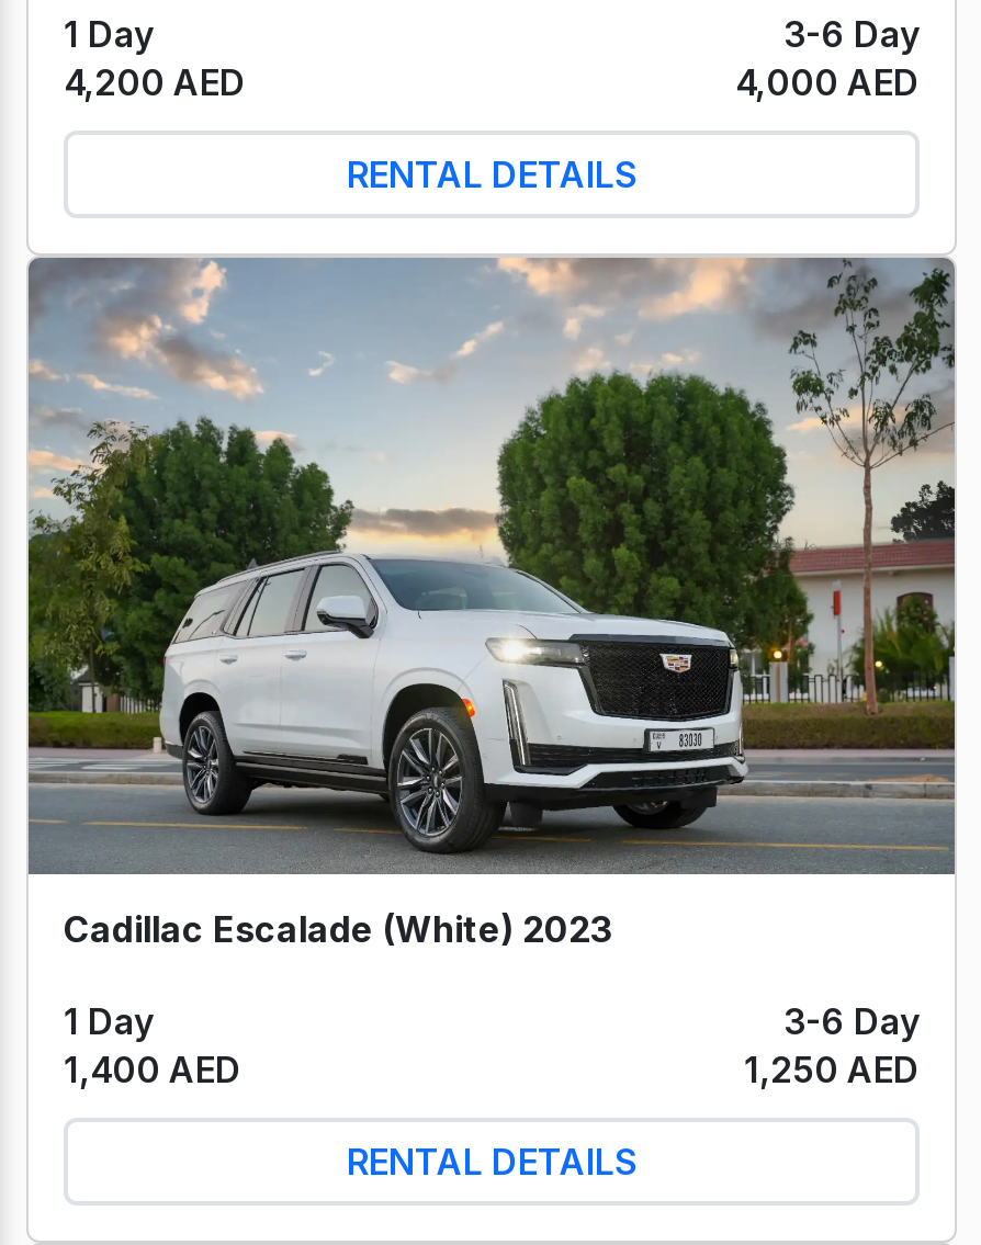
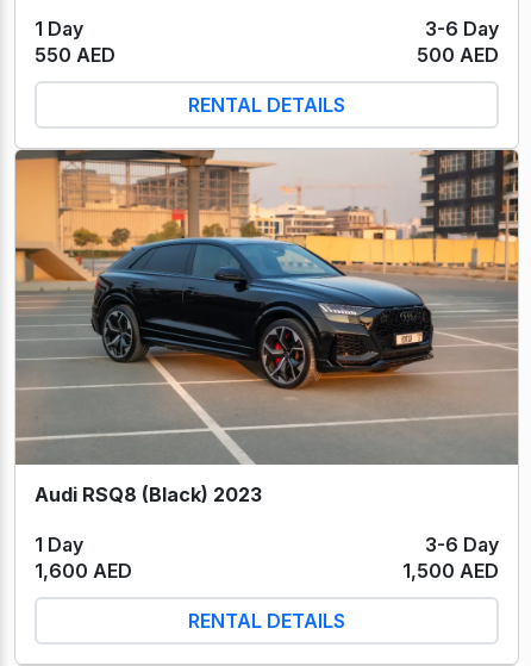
- 4,200 AED
+ 550 AED

- 4,000 AED
+ 500 AED

- [image]
- Cadillac Escalade (White) 2023
+ [image]
+ Audi RSQ8 (Black) 2023

- 1,400 AED
+ 1,600 AED

- 1,250 AED
+ 1,500 AED
